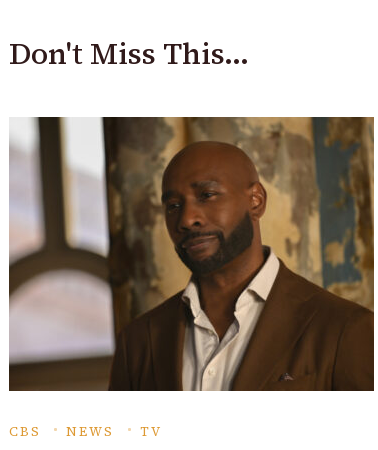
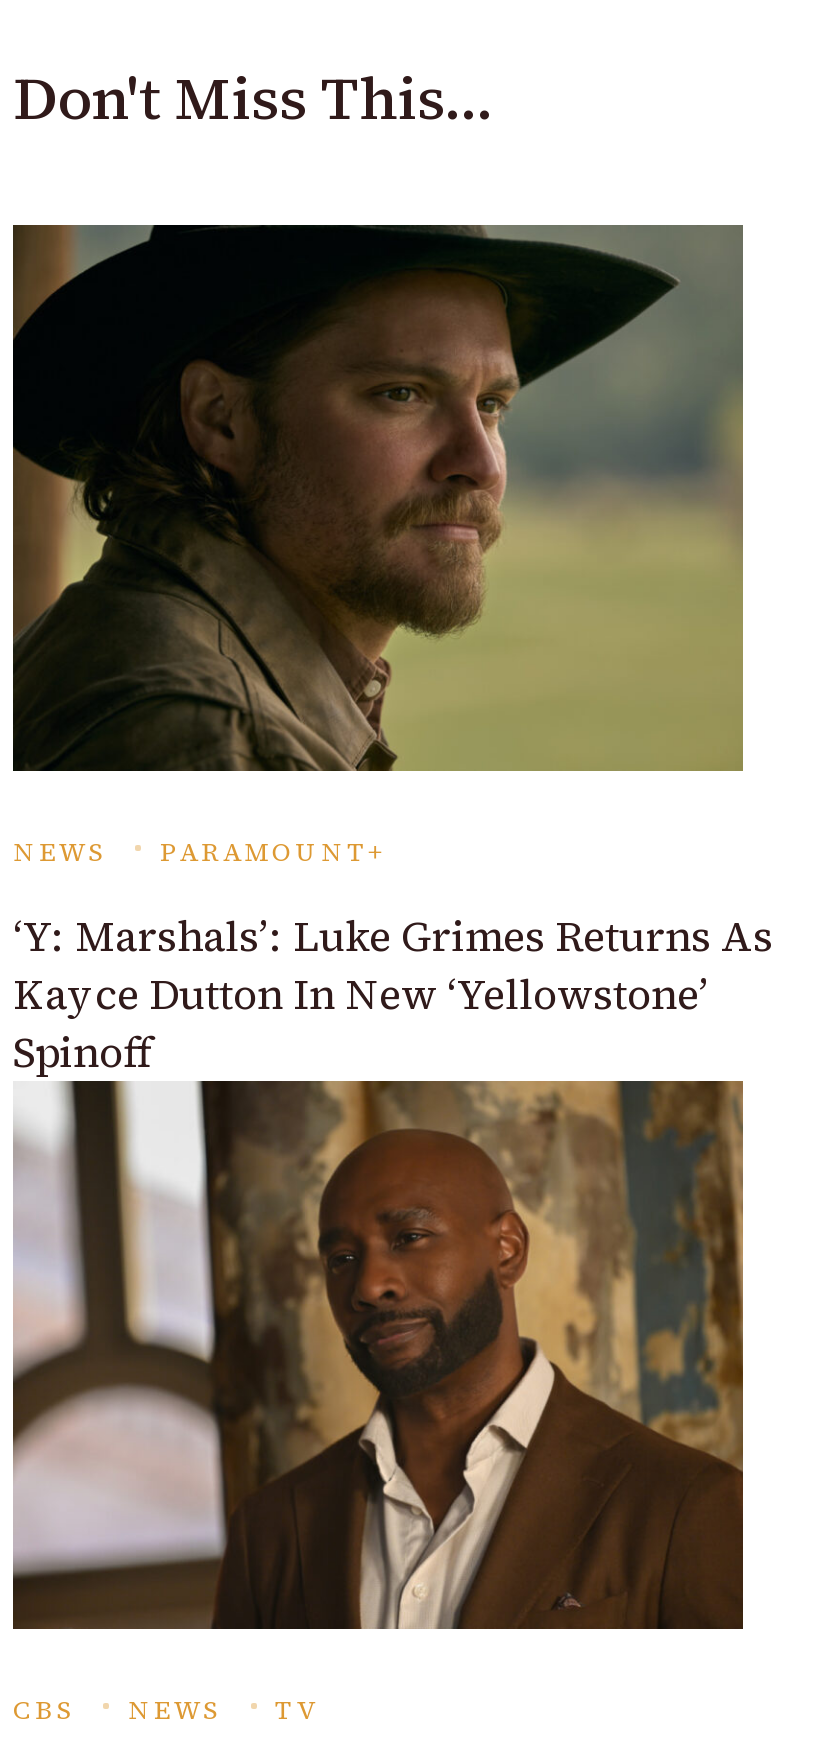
+ [image]
+ NEWS
+ PARAMOUNT+
+ ‘Y: Marshals’: Luke Grimes Returns As
+ Kayce Dutton In New ‘Yellowstone’
+ Spinoff
